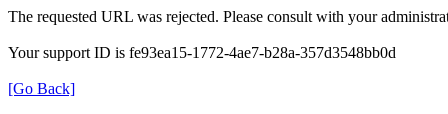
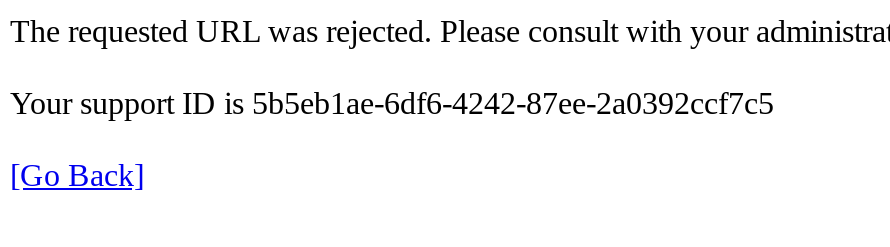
- Your support ID is fe93ea15-1772-4ae7-b28a-357d3548bb0d
+ Your support ID is 5b5eb1ae-6df6-4242-87ee-2a0392ccf7c5
